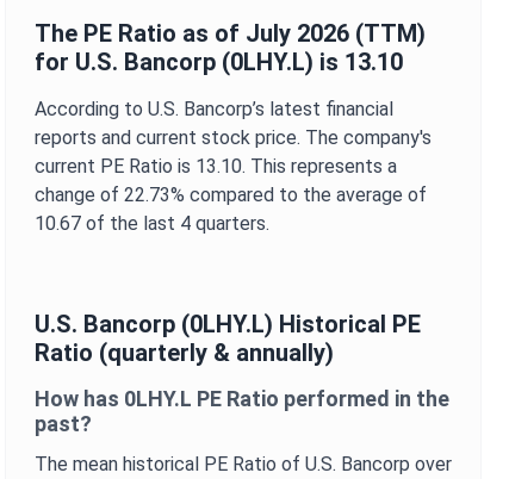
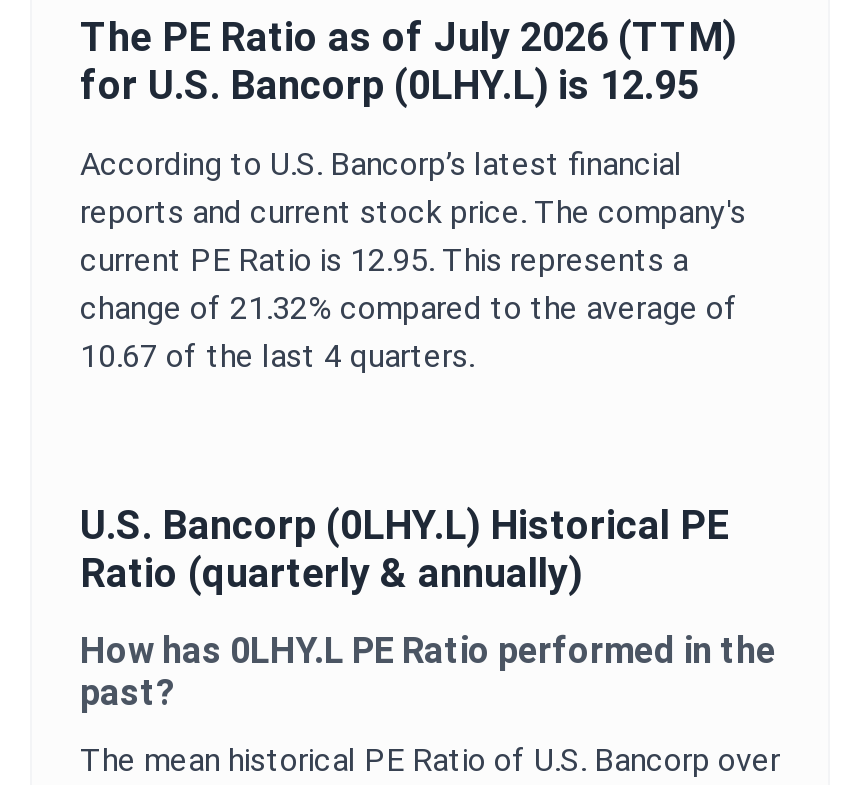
- for U.S. Bancorp (0LHY.L) is 13.10
+ for U.S. Bancorp (0LHY.L) is 12.95

- current PE Ratio is 13.10. This represents a
+ current PE Ratio is 12.95. This represents a

- change of 22.73% compared to the average of
+ change of 21.32% compared to the average of
